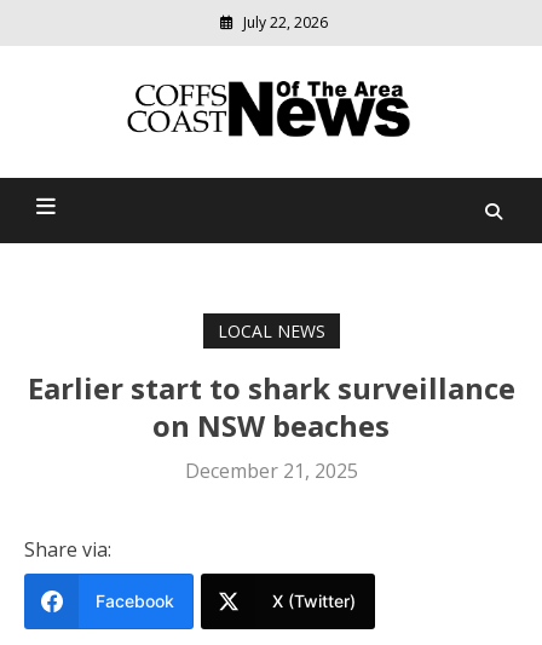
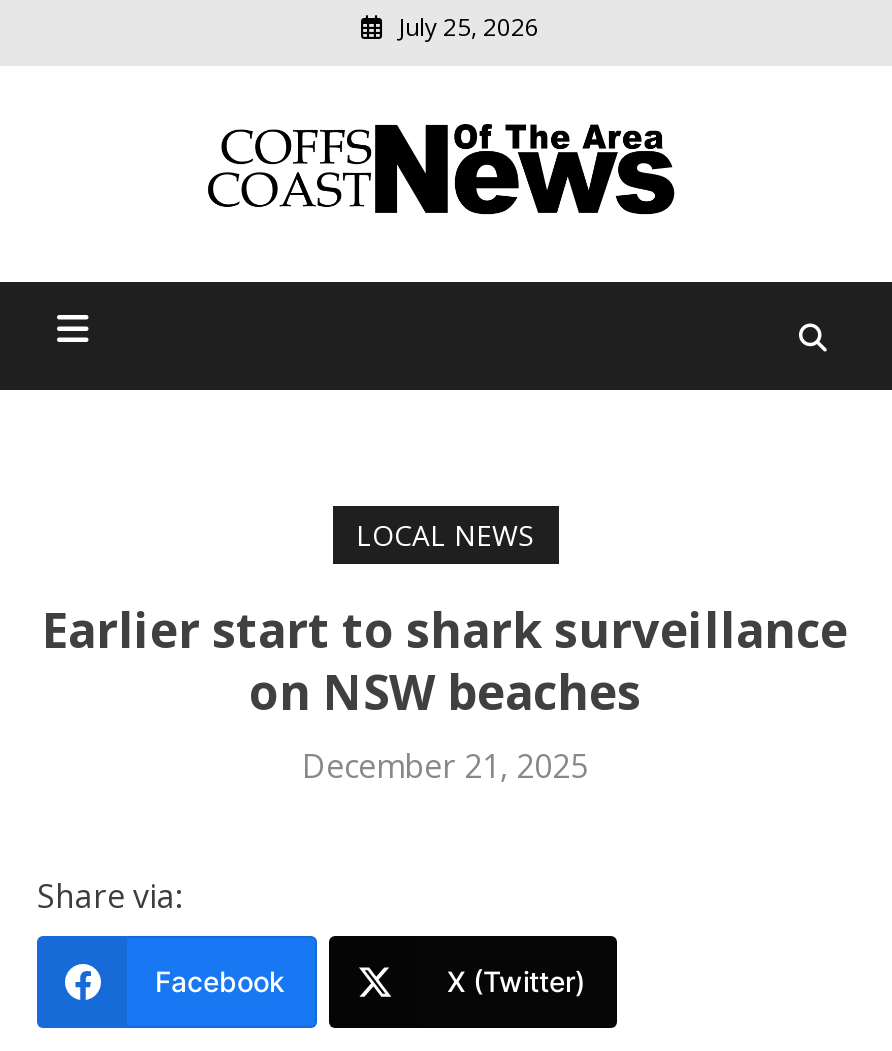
- July 22, 2026
+ July 25, 2026
